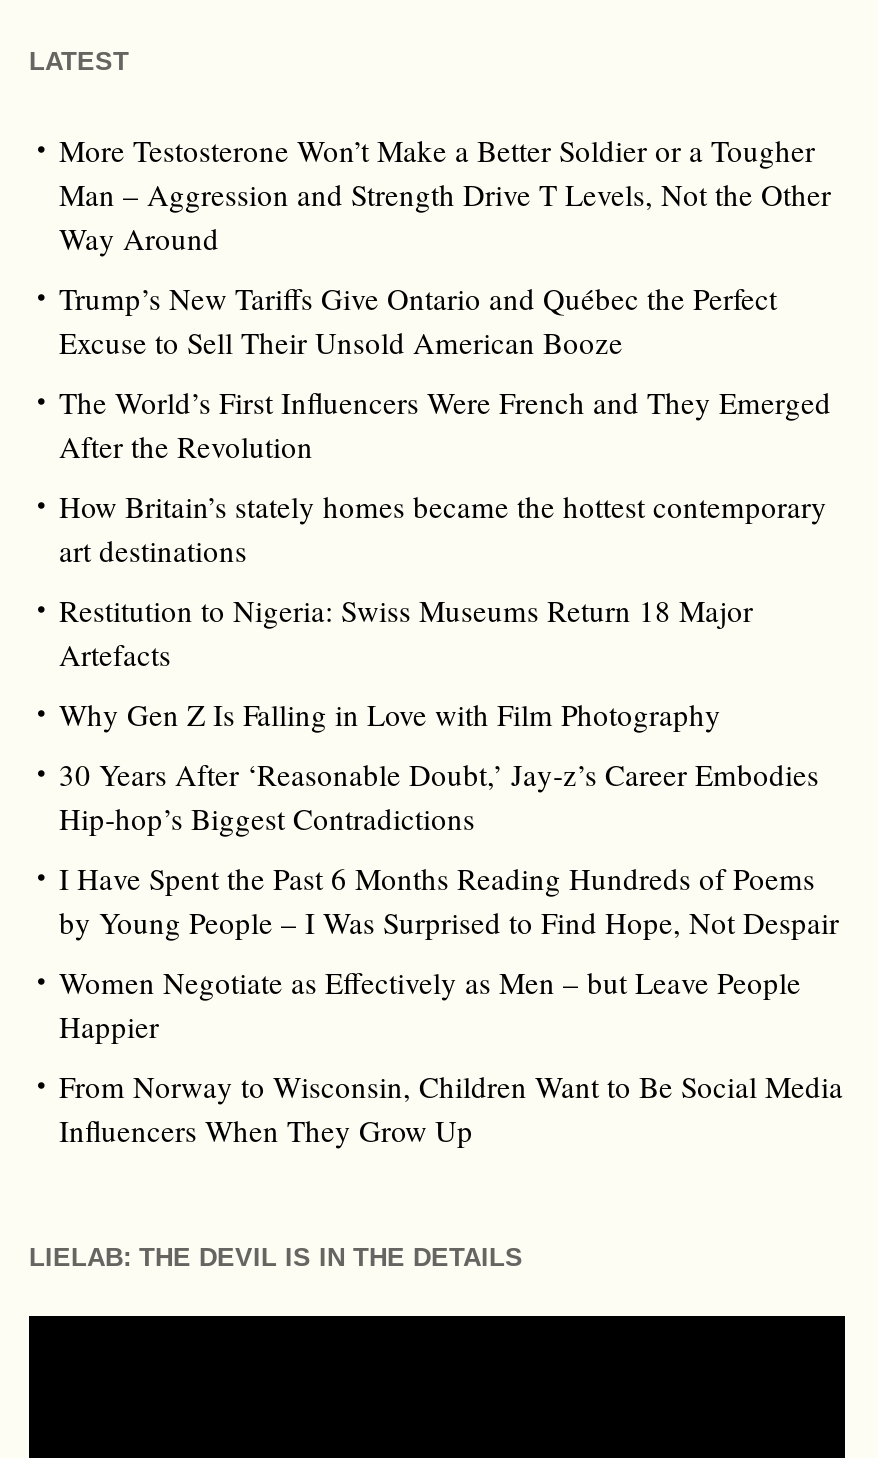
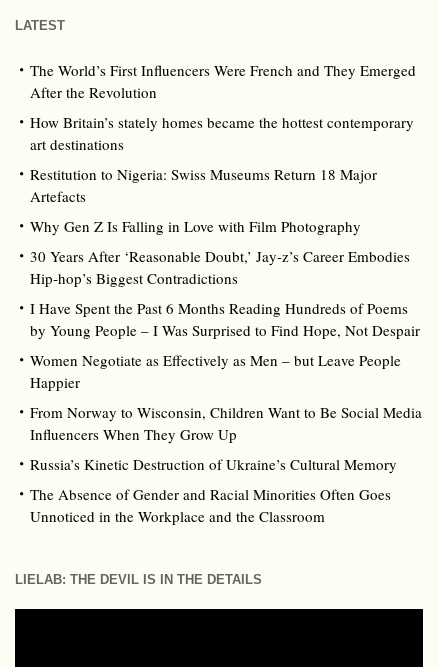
- More Testosterone Won’t Make a Better Soldier or a Tougher
- Man – Aggression and Strength Drive T Levels, Not the Other
- Way Around
- Trump’s New Tariffs Give Ontario and Québec the Perfect
- Excuse to Sell Their Unsold American Booze

moved up: The World’s First Influencers Were French and They Emerged | After the Revolution | How Britain’s stately homes became the hottest contemporary | ... | From Norway to Wisconsin, Children Want to Be Social Media | Influencers When They Grow Up

+ Russia’s Kinetic Destruction of Ukraine’s Cultural Memory
+ The Absence of Gender and Racial Minorities Often Goes
+ Unnoticed in the Workplace and the Classroom
